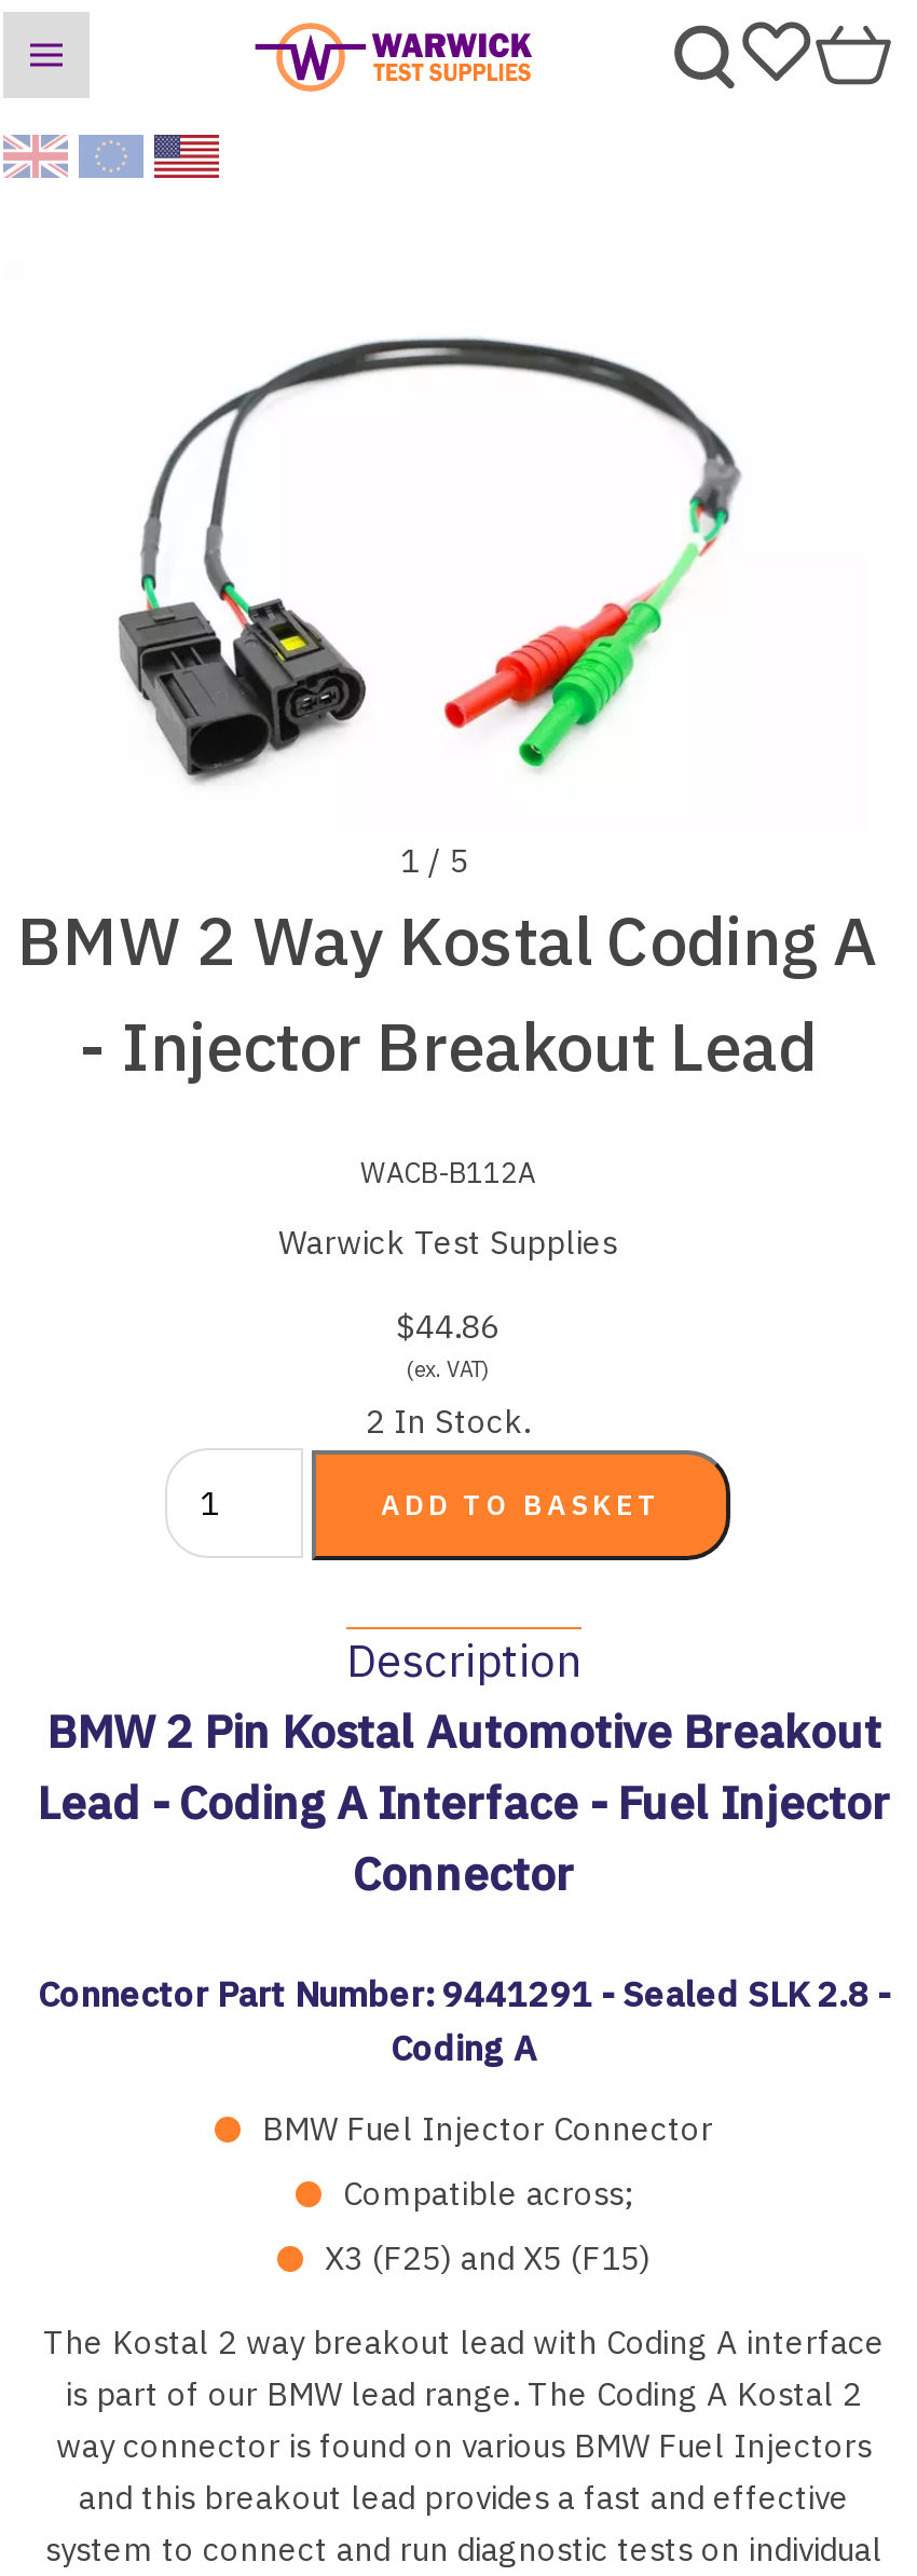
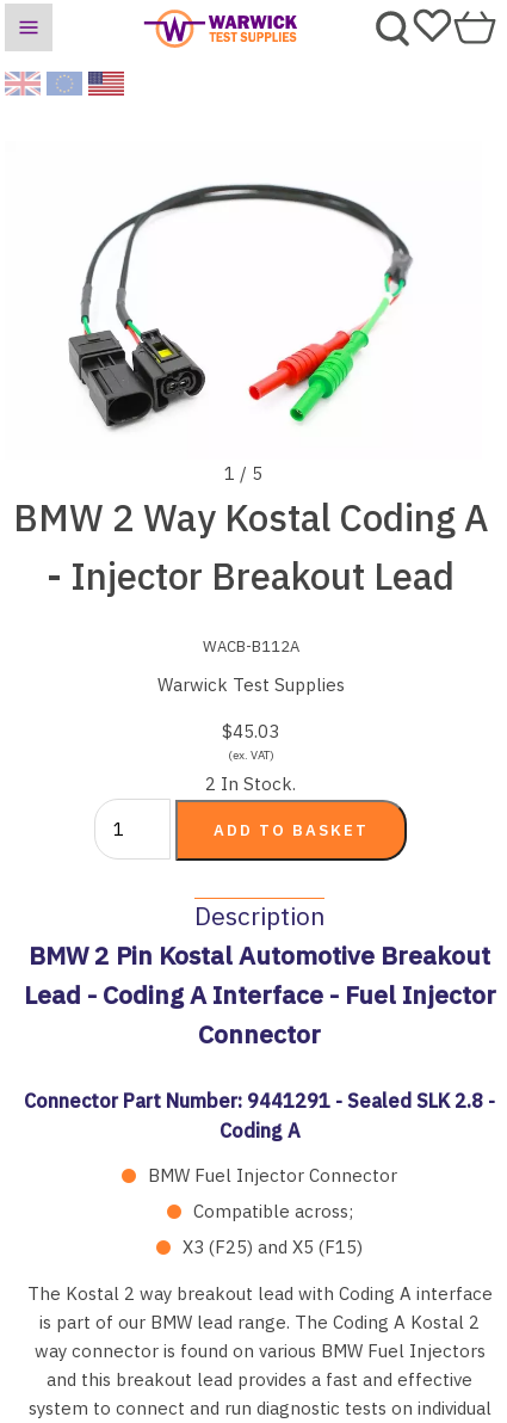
- $44.86
+ $45.03
